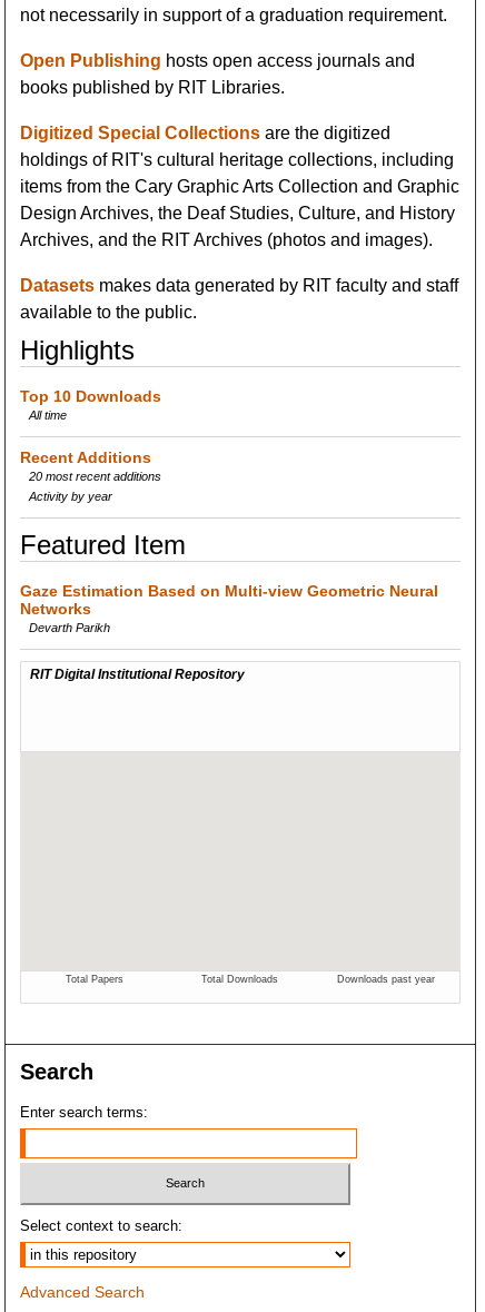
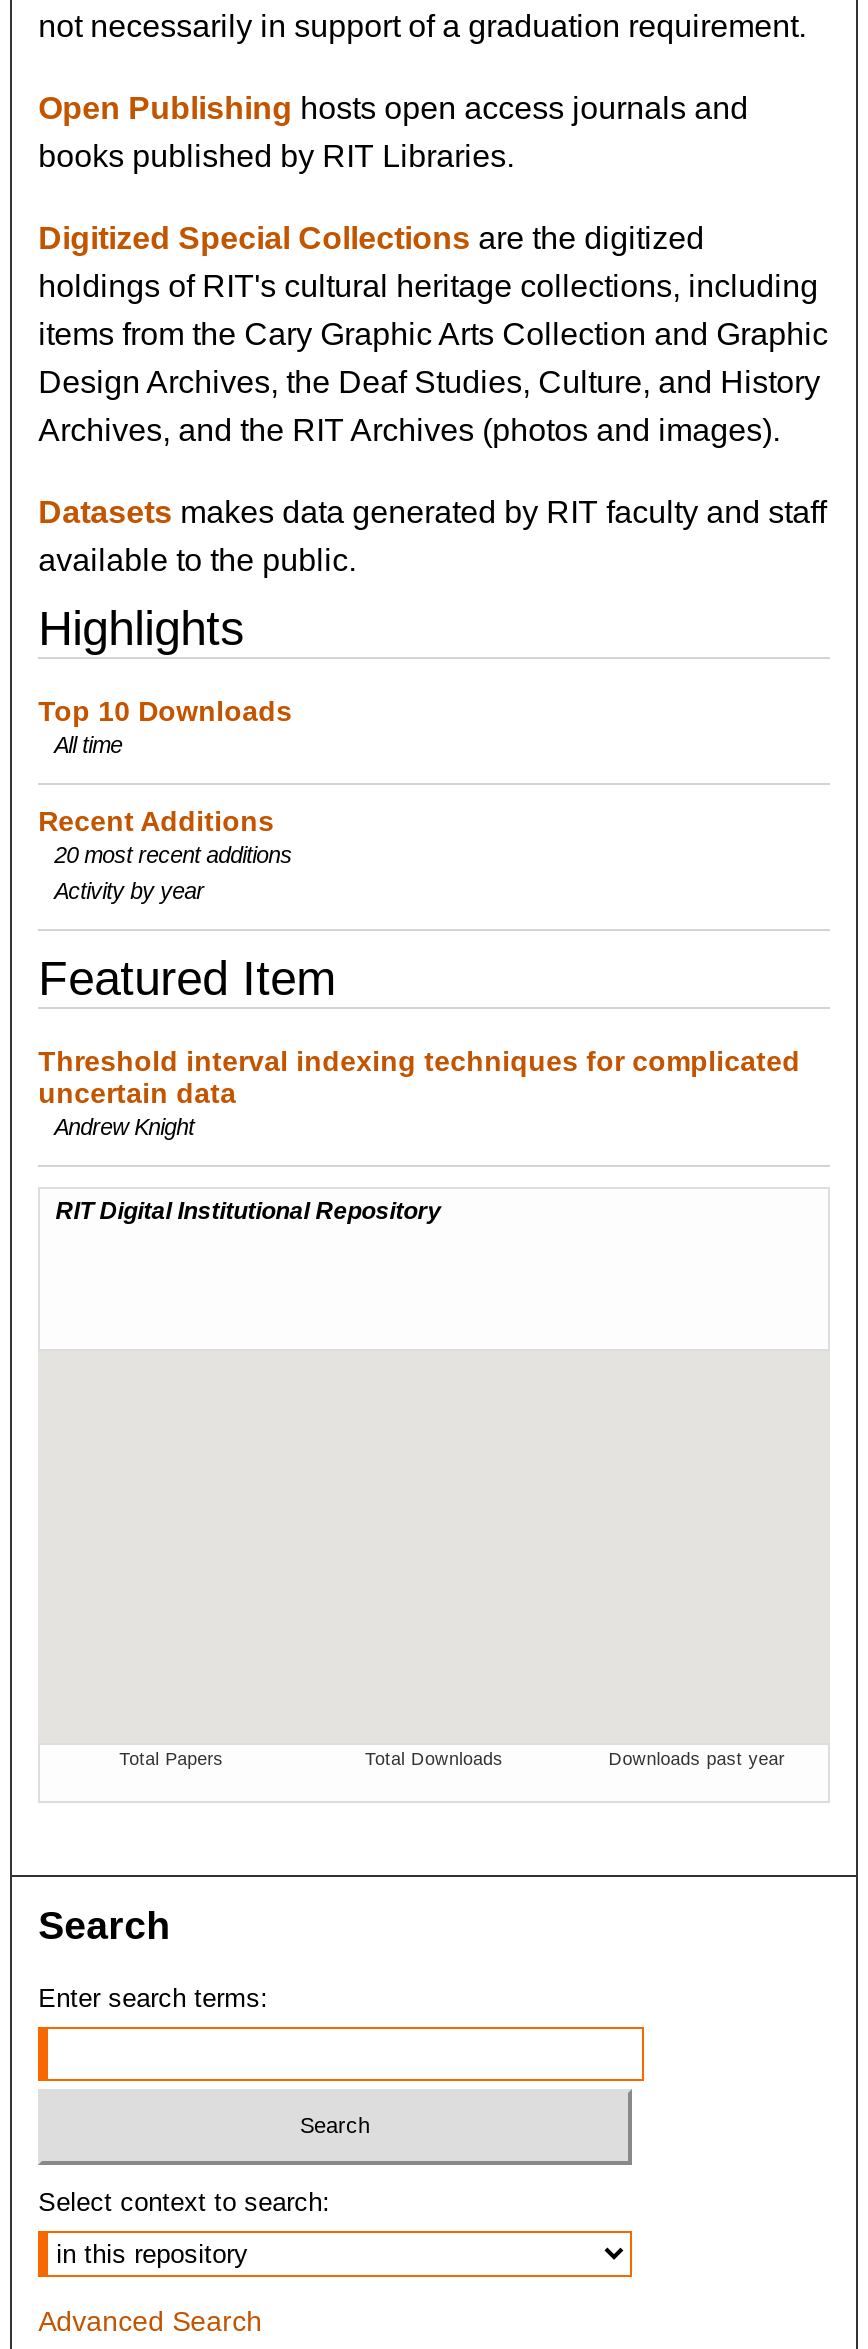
- Gaze Estimation Based on Multi-view Geometric Neural
- Networks
- Devarth Parikh
+ Threshold interval indexing techniques for complicated
+ uncertain data
+ Andrew Knight
